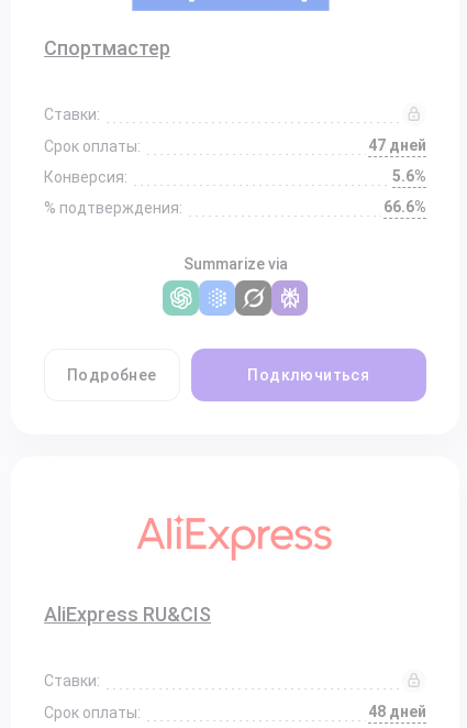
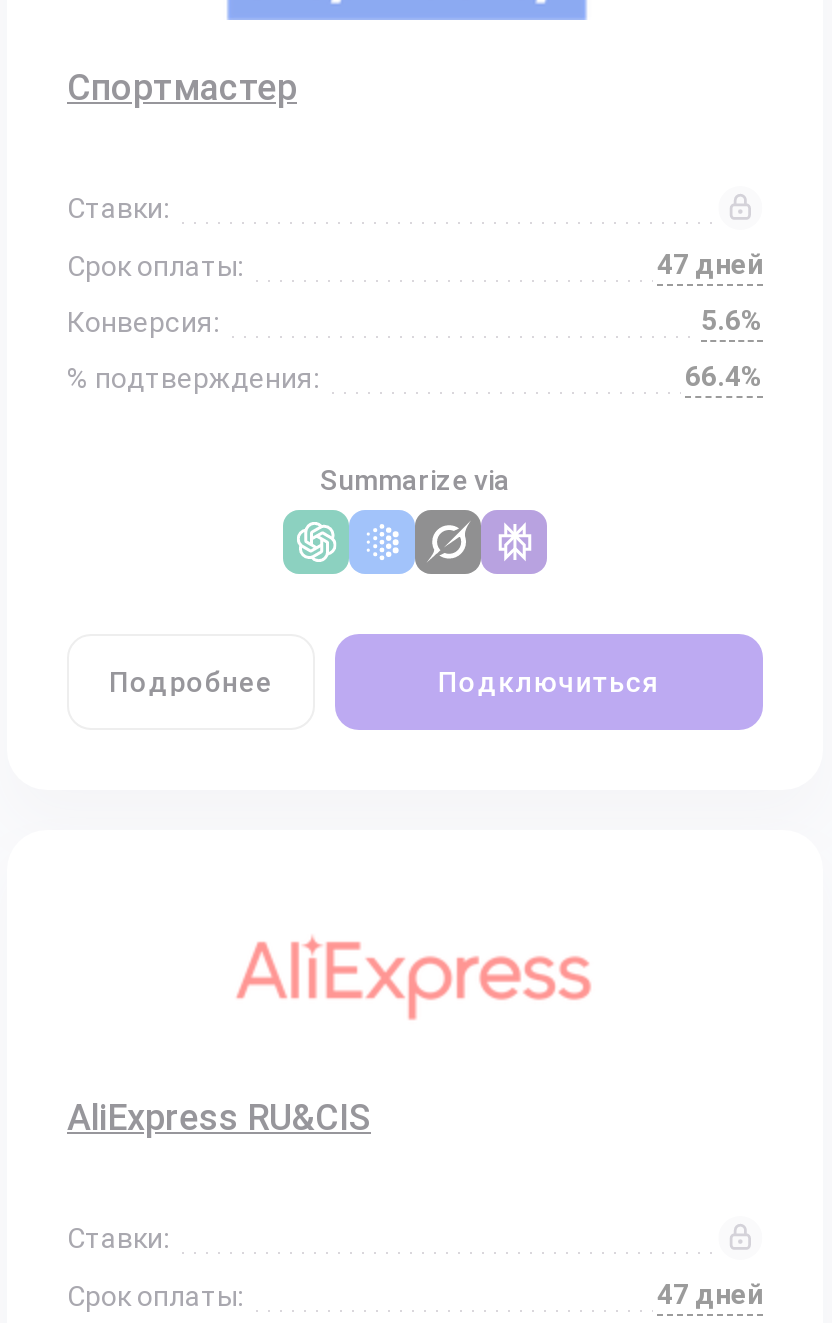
- 66.6%
+ 66.4%

- 48 дней
+ 47 дней
